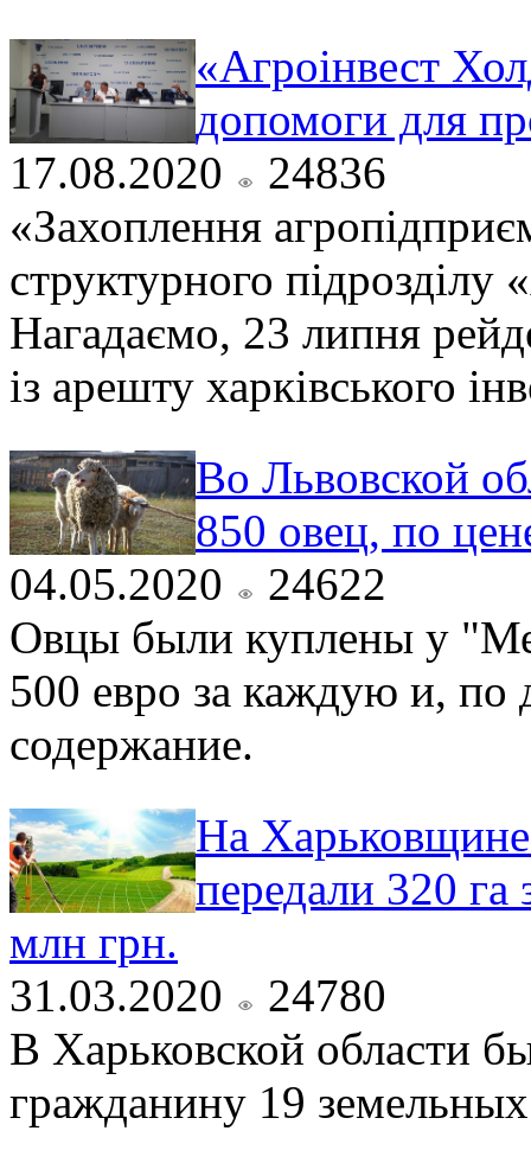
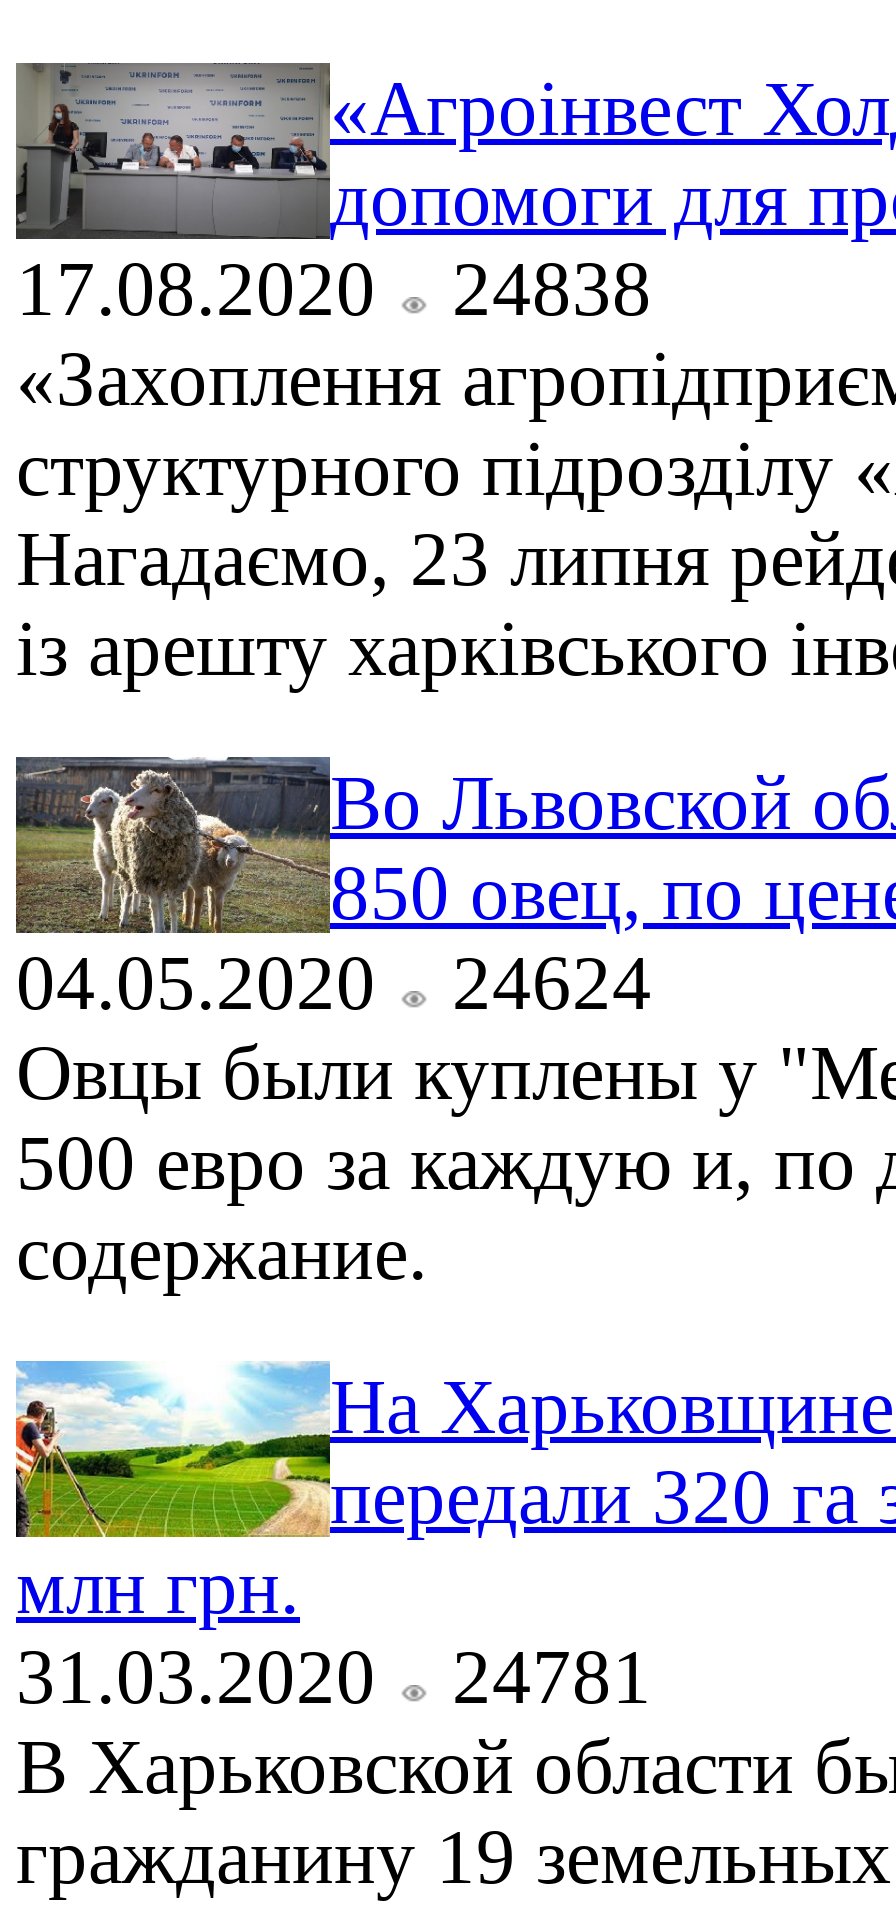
- 17.08.2020 24836
+ 17.08.2020 24838

- 04.05.2020 24622
+ 04.05.2020 24624

- 31.03.2020 24780
+ 31.03.2020 24781
